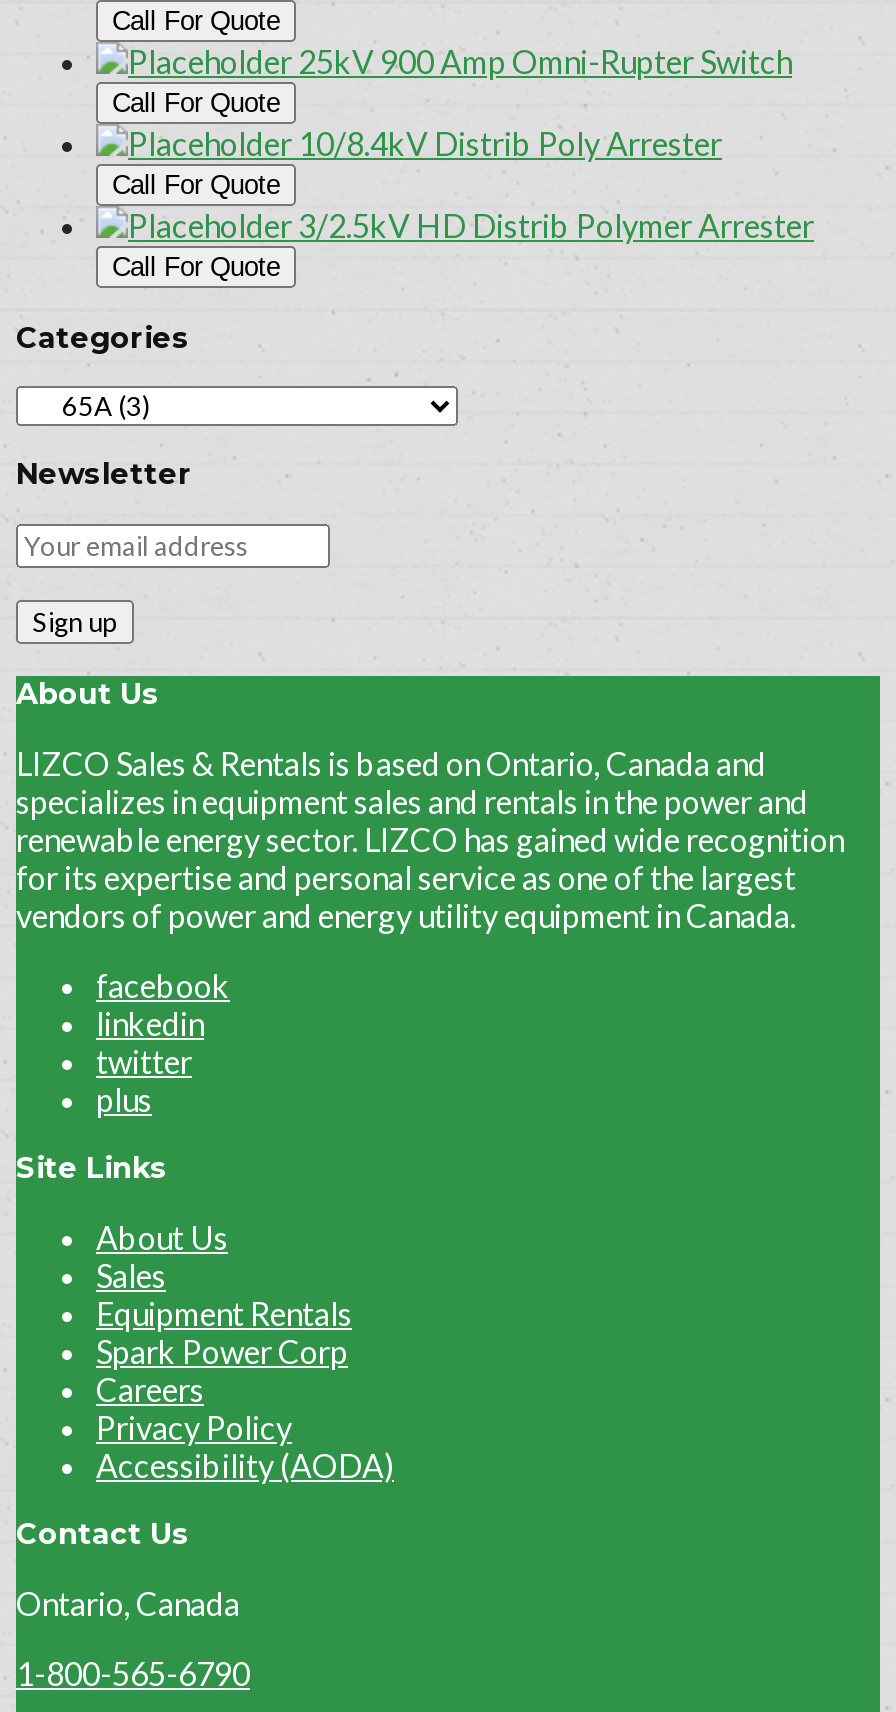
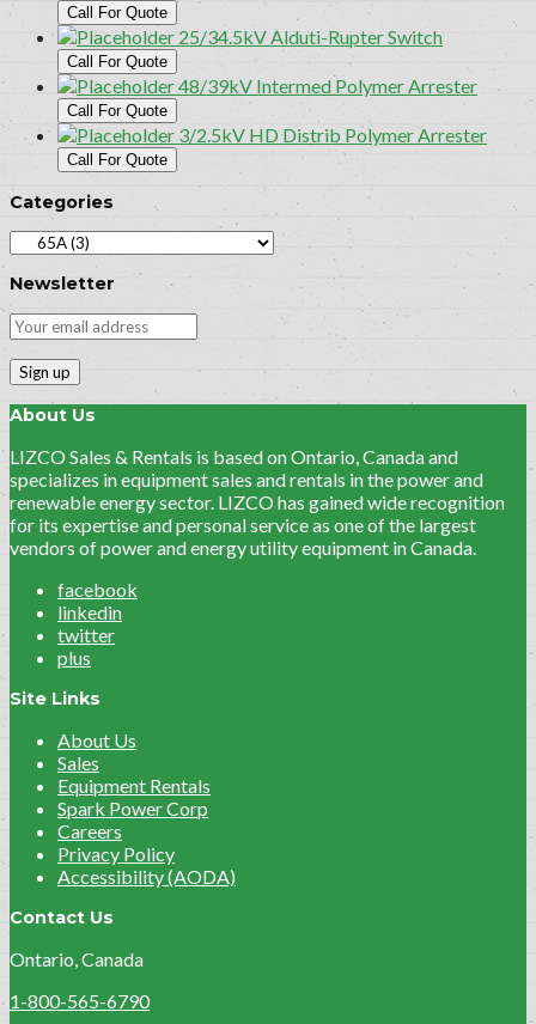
- 25kV 900 Amp Omni-Rupter Switch
+ 25/34.5kV Alduti-Rupter Switch

- 10/8.4kV Distrib Poly Arrester
+ 48/39kV Intermed Polymer Arrester
